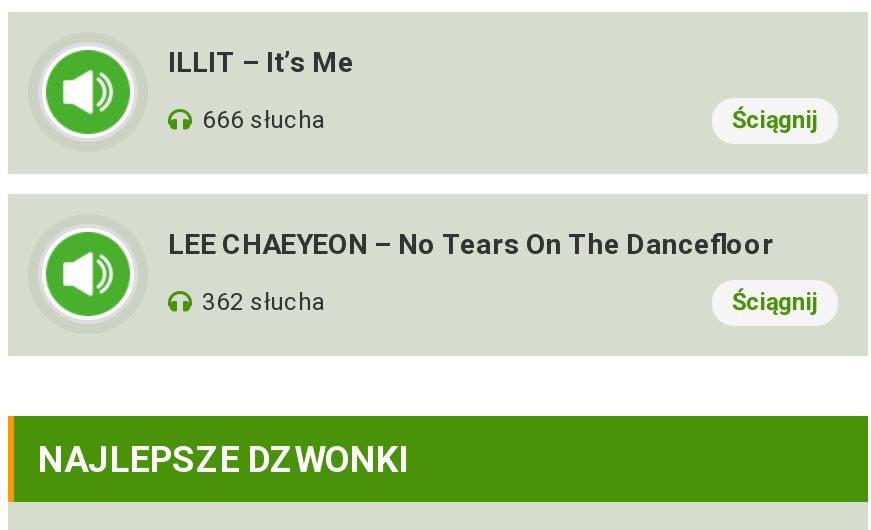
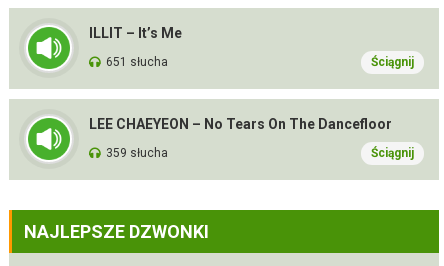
- 666 słucha
+ 651 słucha

- 362 słucha
+ 359 słucha
